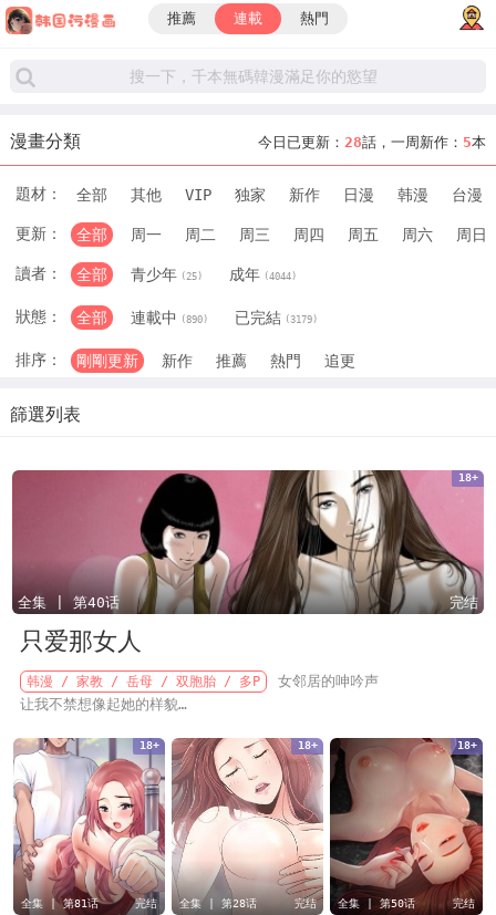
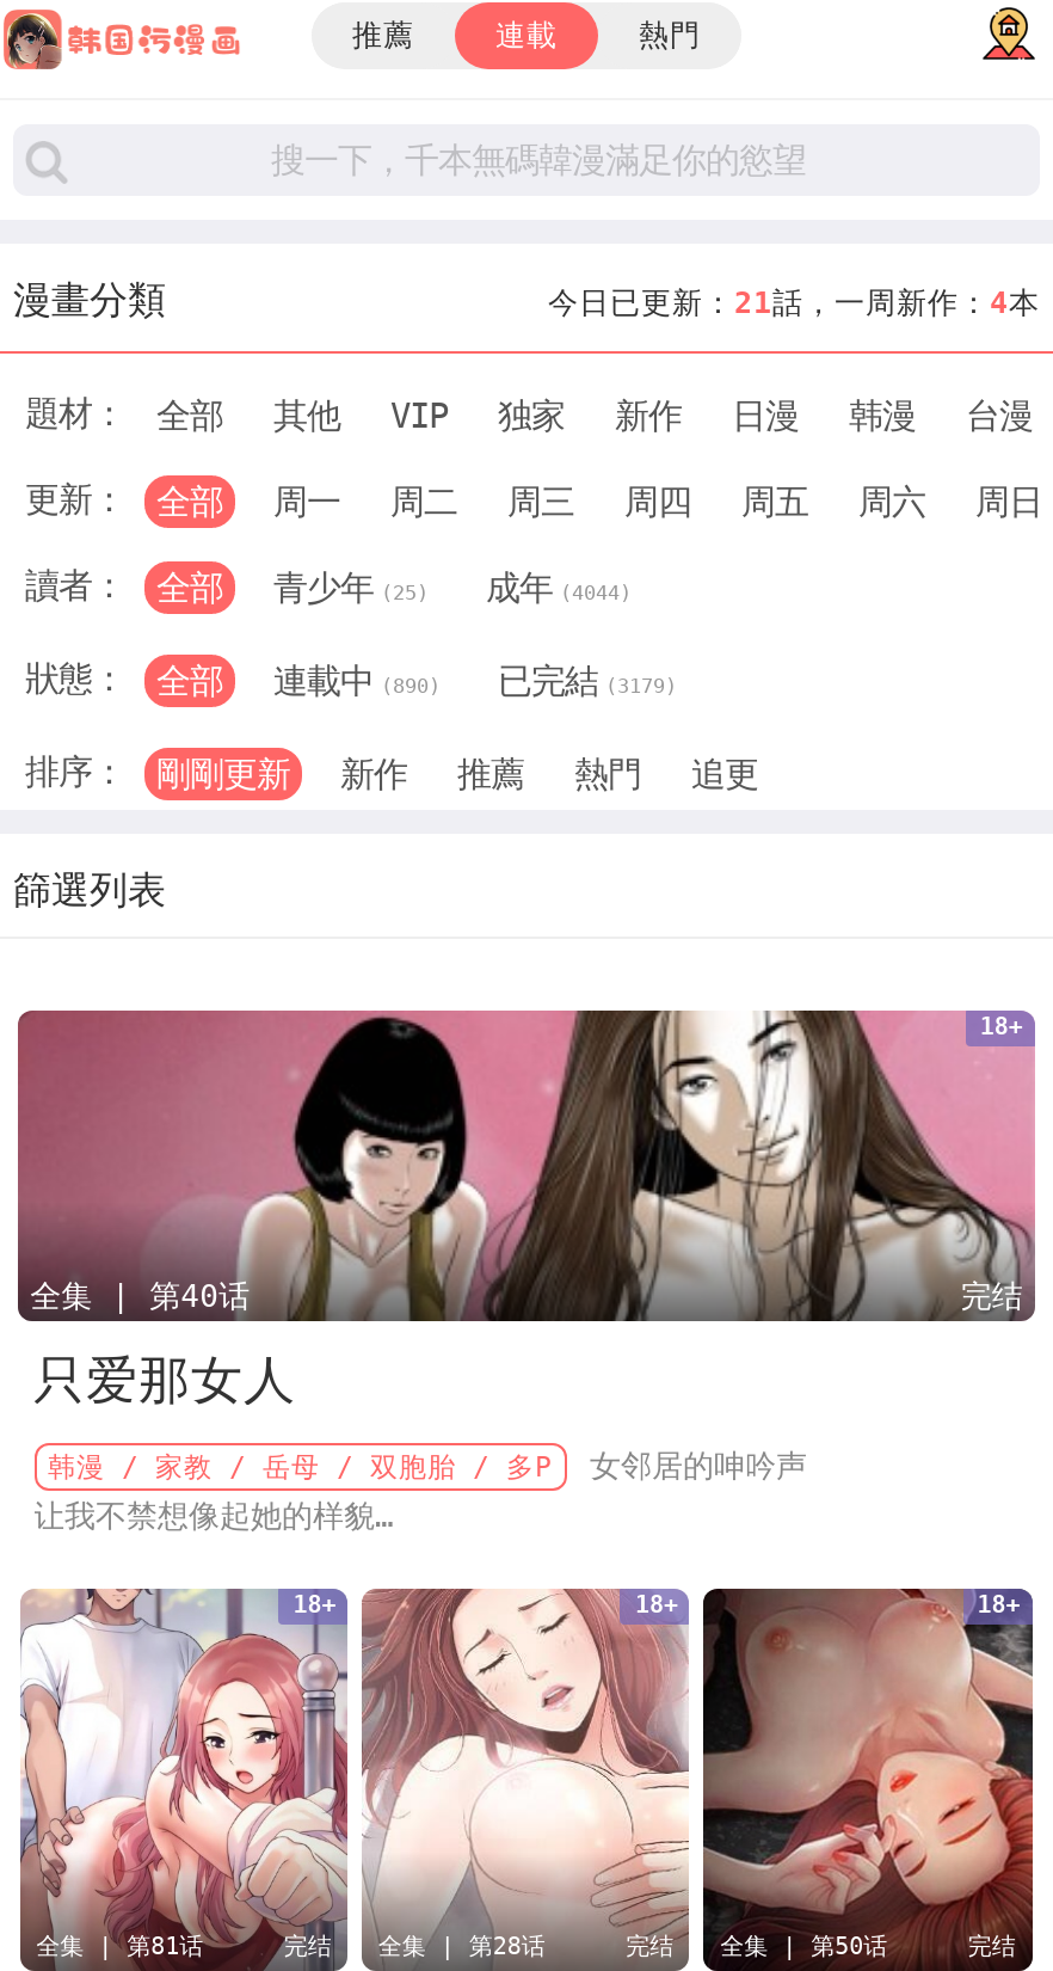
- 今日已更新：28話，一周新作：5本
+ 今日已更新：21話，一周新作：4本
